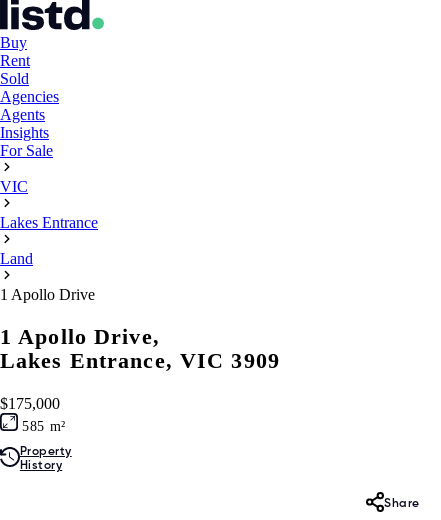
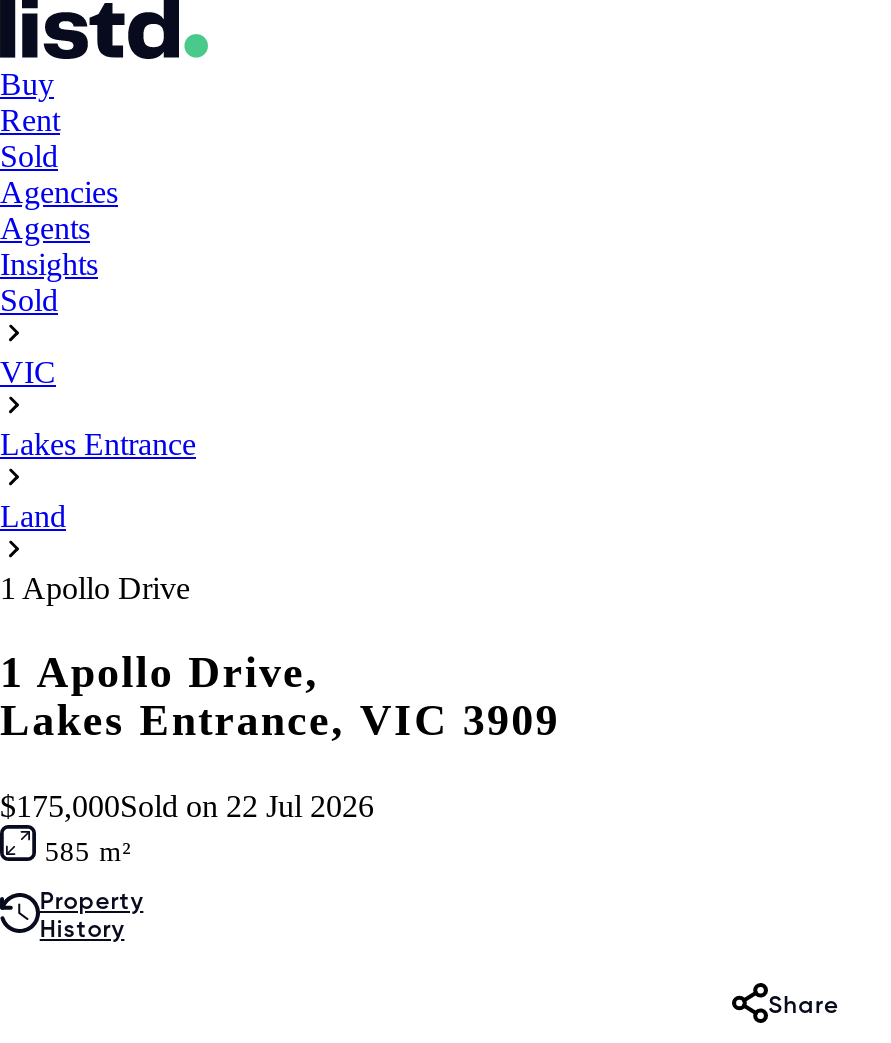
- For Sale
+ Sold

- $175,000
+ $175,000Sold on 22 Jul 2026
